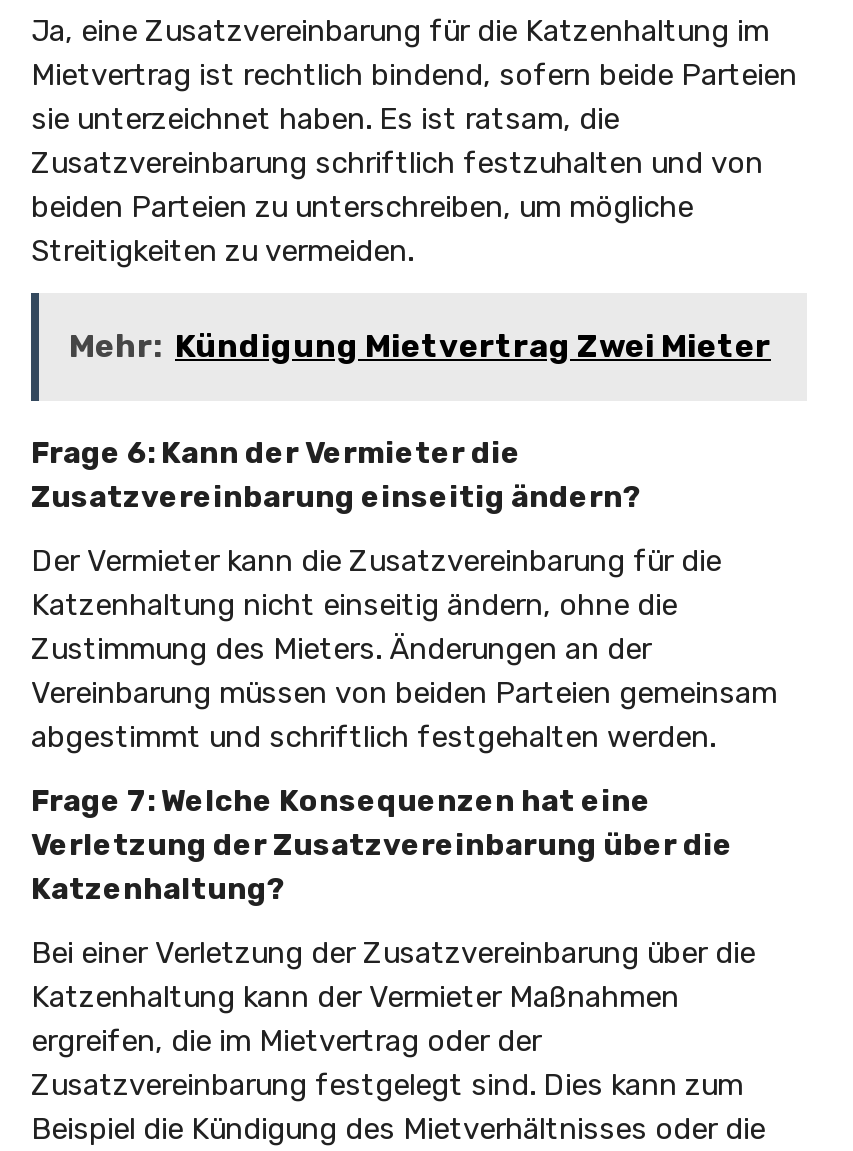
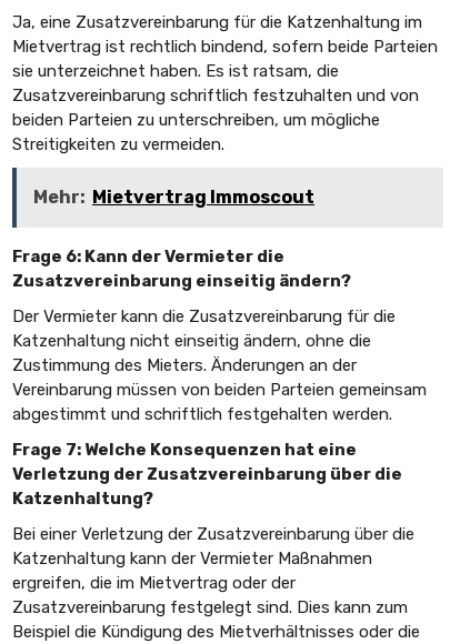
- Mehr: Kündigung Mietvertrag Zwei Mieter
+ Mehr: Mietvertrag Immoscout
